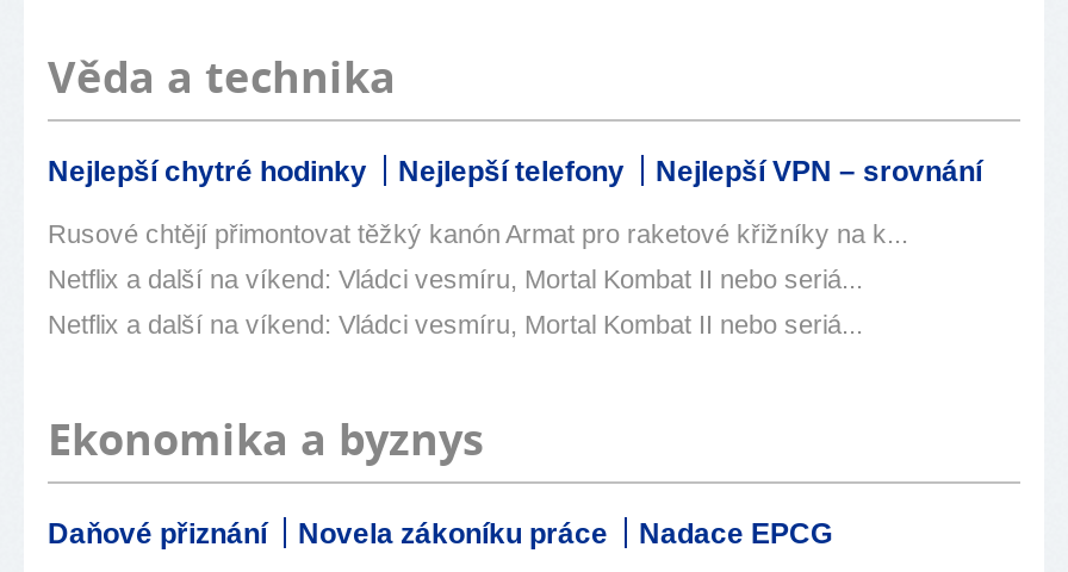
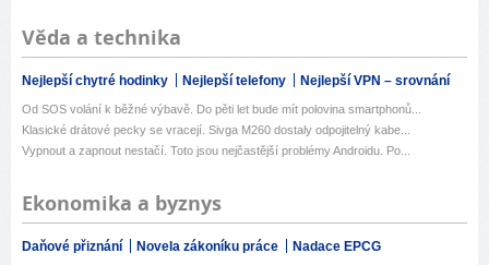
- Rusové chtějí přimontovat těžký kanón Armat pro raketové křižníky na k...
+ Od SOS volání k běžné výbavě. Do pěti let bude mít polovina smartphonů...

- Netflix a další na víkend: Vládci vesmíru, Mortal Kombat II nebo seriá...
+ Klasické drátové pecky se vracejí. Sivga M260 dostaly odpojitelný kabe...

- Netflix a další na víkend: Vládci vesmíru, Mortal Kombat II nebo seriá...
+ Vypnout a zapnout nestačí. Toto jsou nejčastější problémy Androidu. Po...
